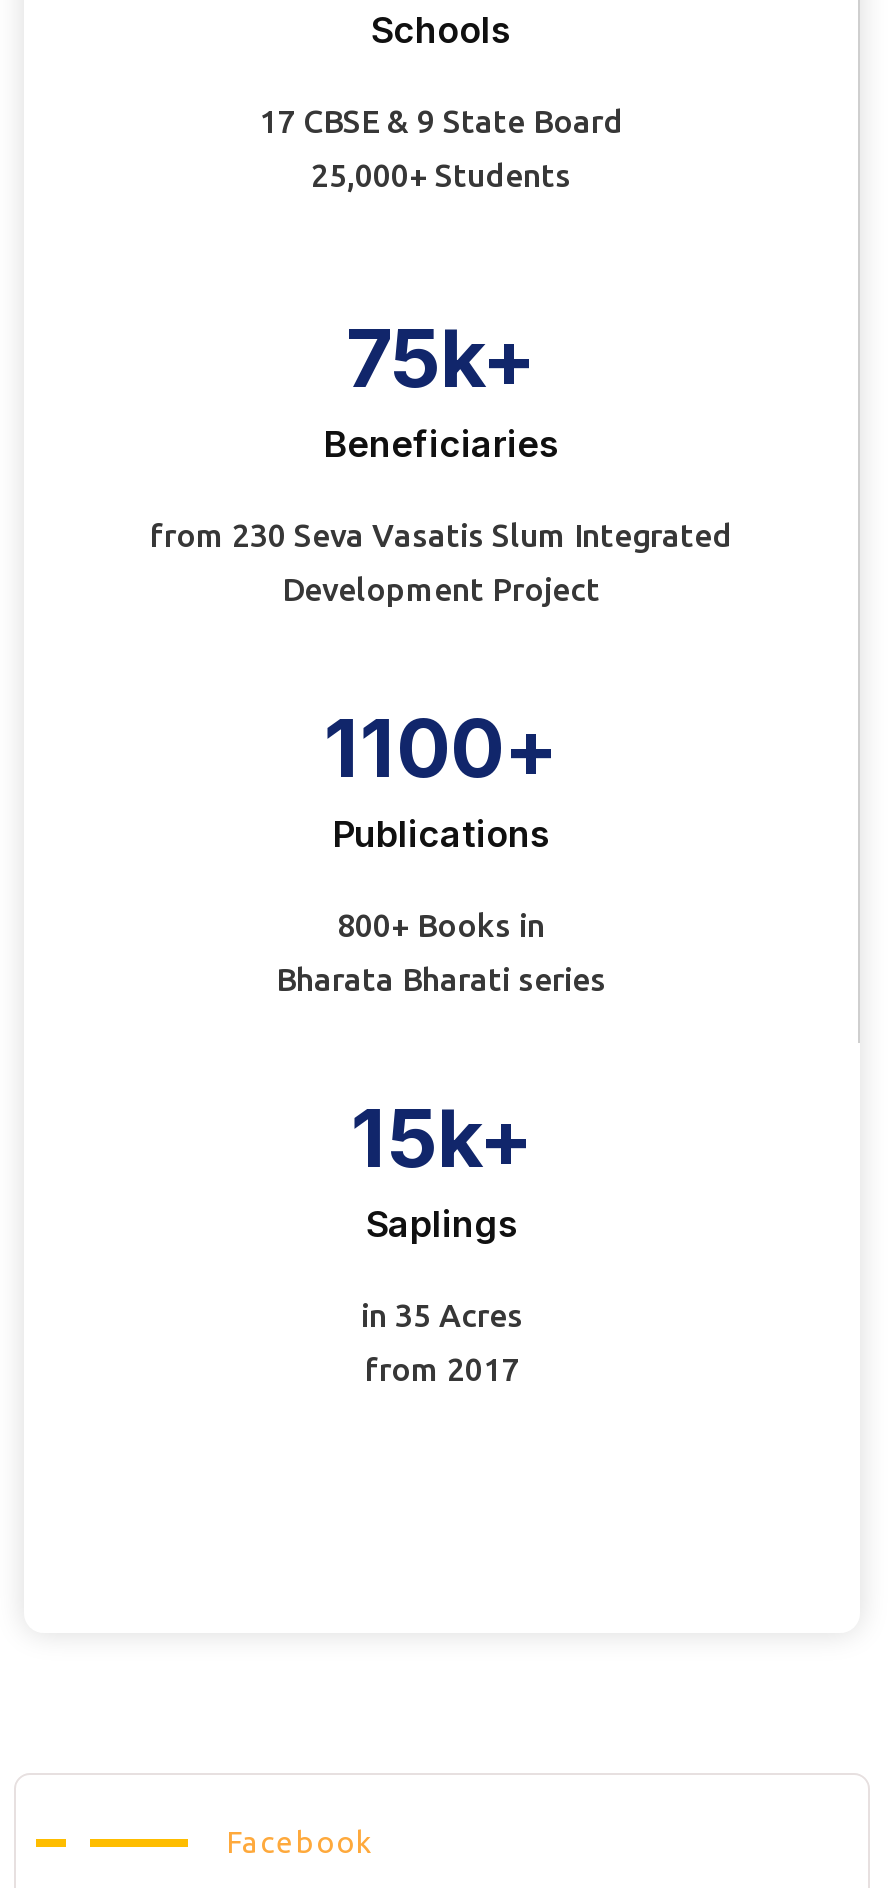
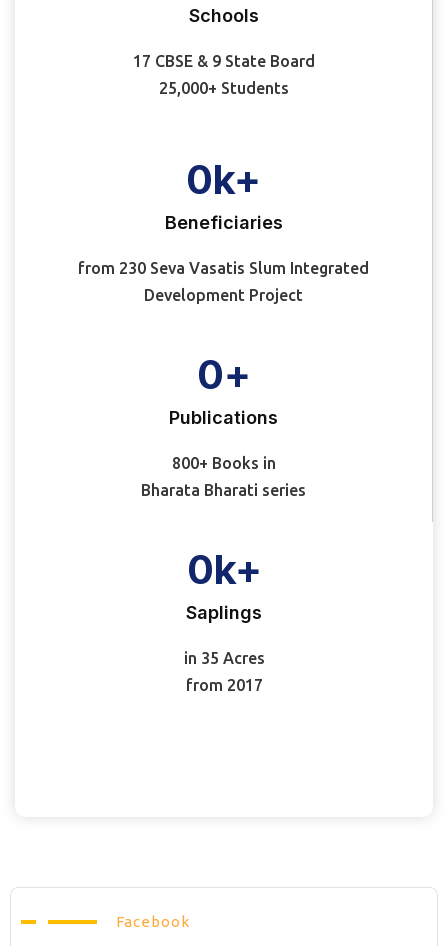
- 75k+
+ 0k+

- 1100+
+ 0+

- 15k+
+ 0k+
